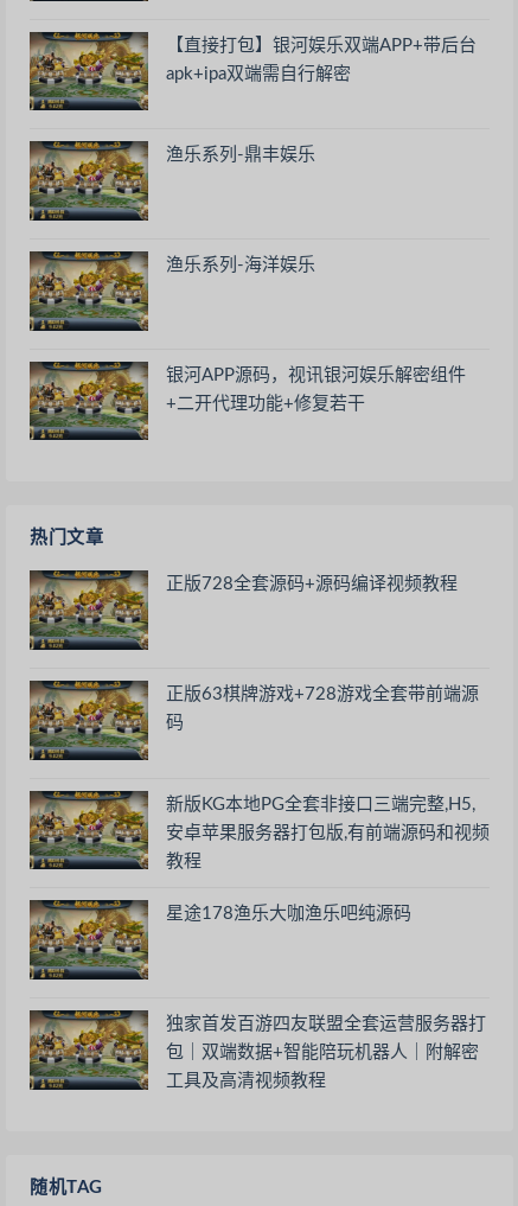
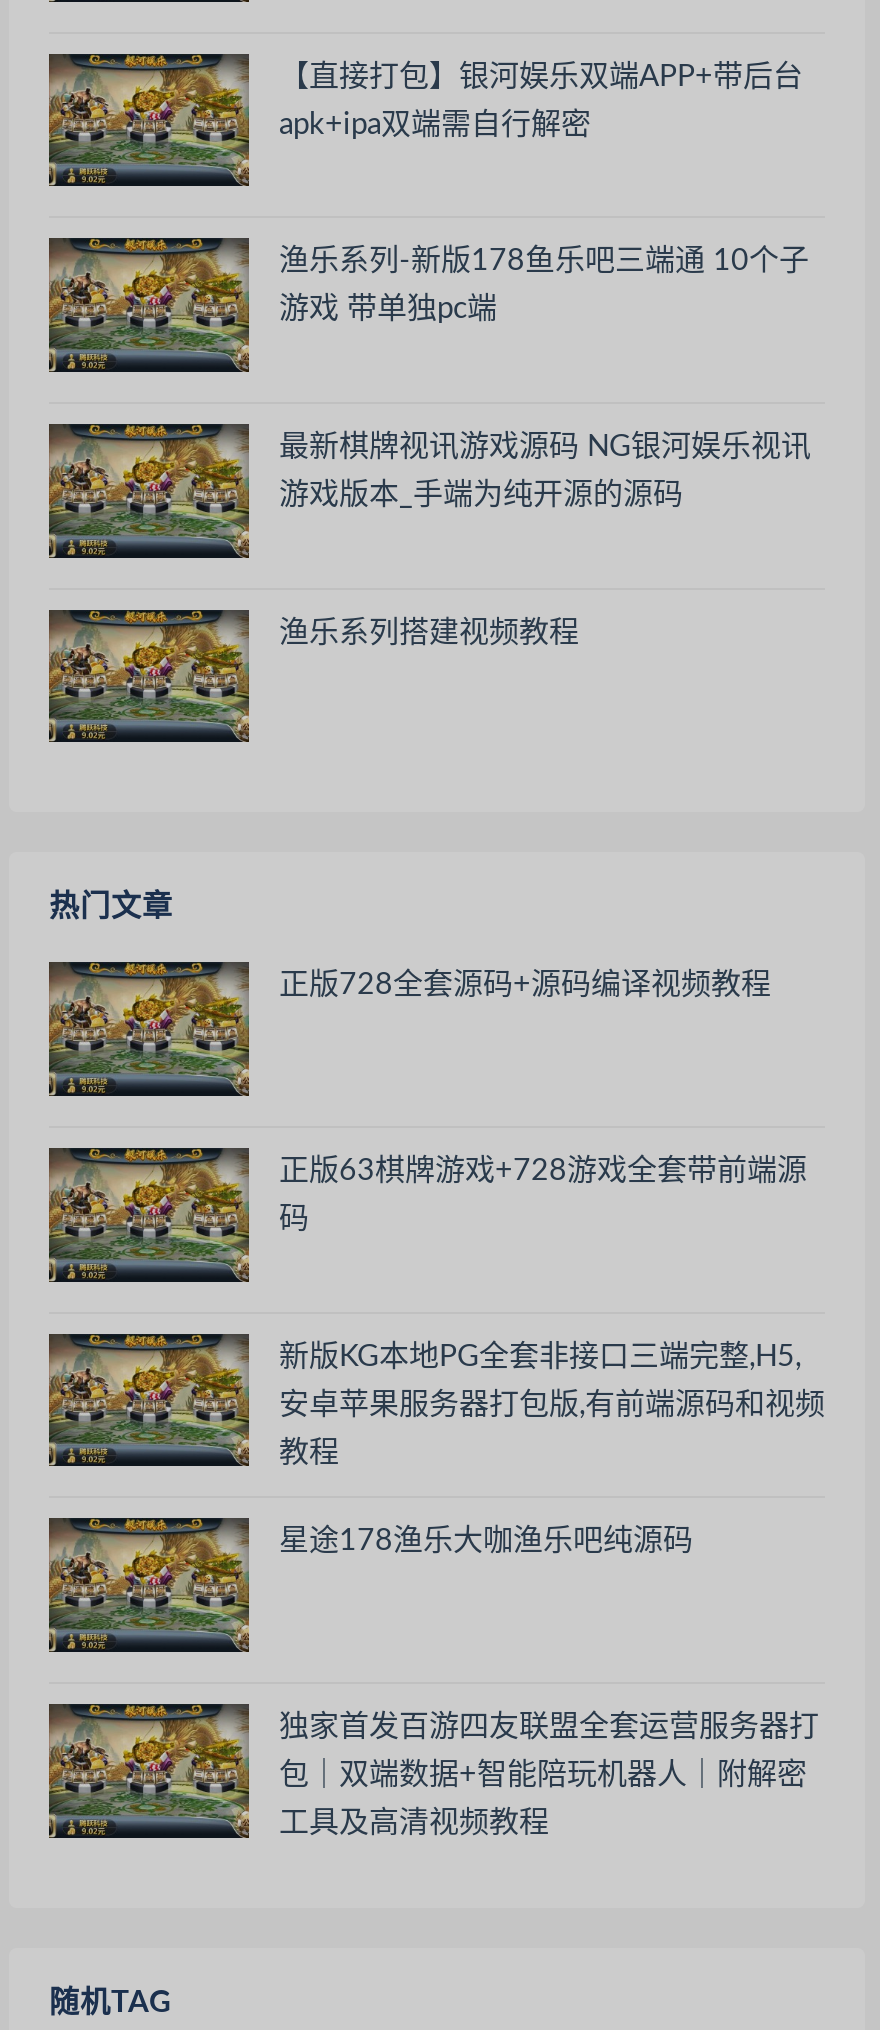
- 渔乐系列-鼎丰娱乐
+ 渔乐系列-新版178鱼乐吧三端通 10个子
+ 游戏 带单独pc端

- 渔乐系列-海洋娱乐
+ 最新棋牌视讯游戏源码 NG银河娱乐视讯
+ 游戏版本_手端为纯开源的源码

- 银河APP源码，视讯银河娱乐解密组件
- +二开代理功能+修复若干
+ 渔乐系列搭建视频教程
